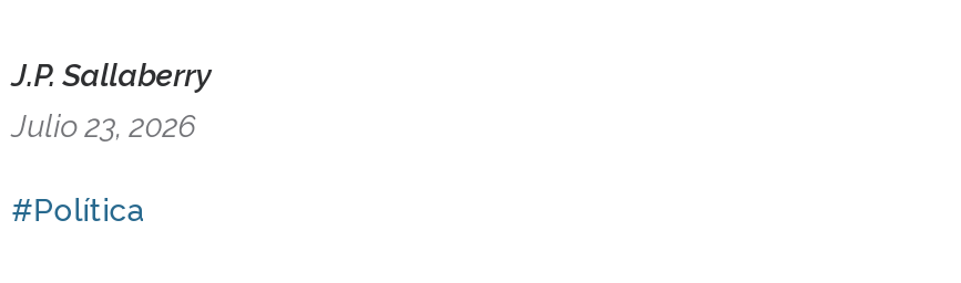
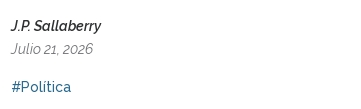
- Julio 23, 2026
+ Julio 21, 2026
